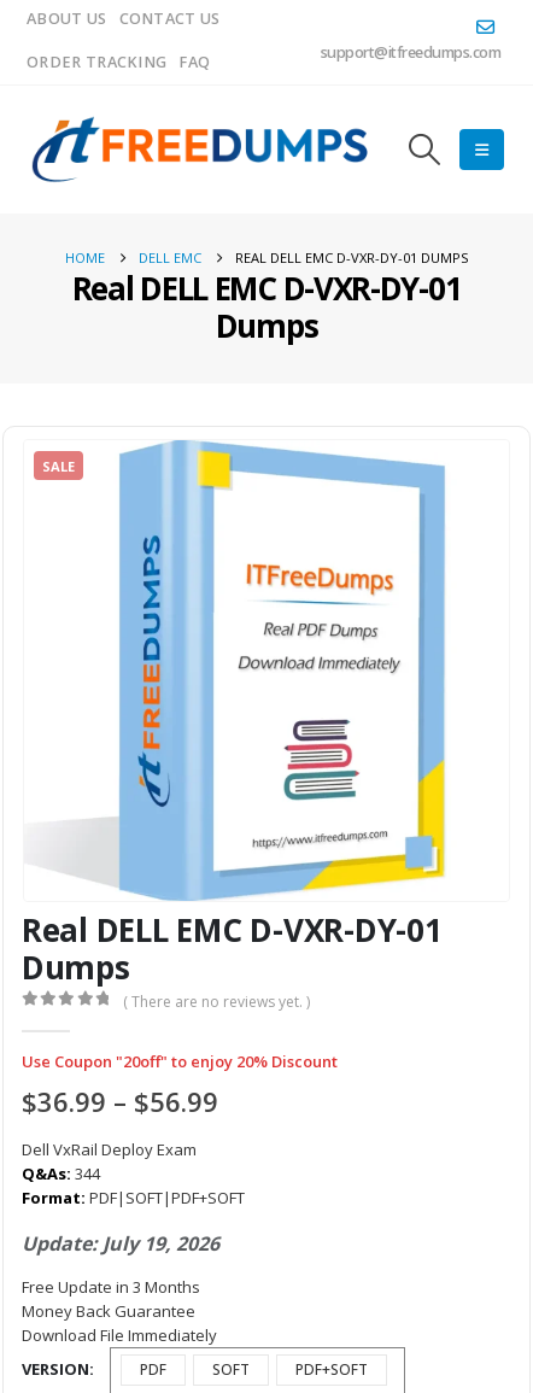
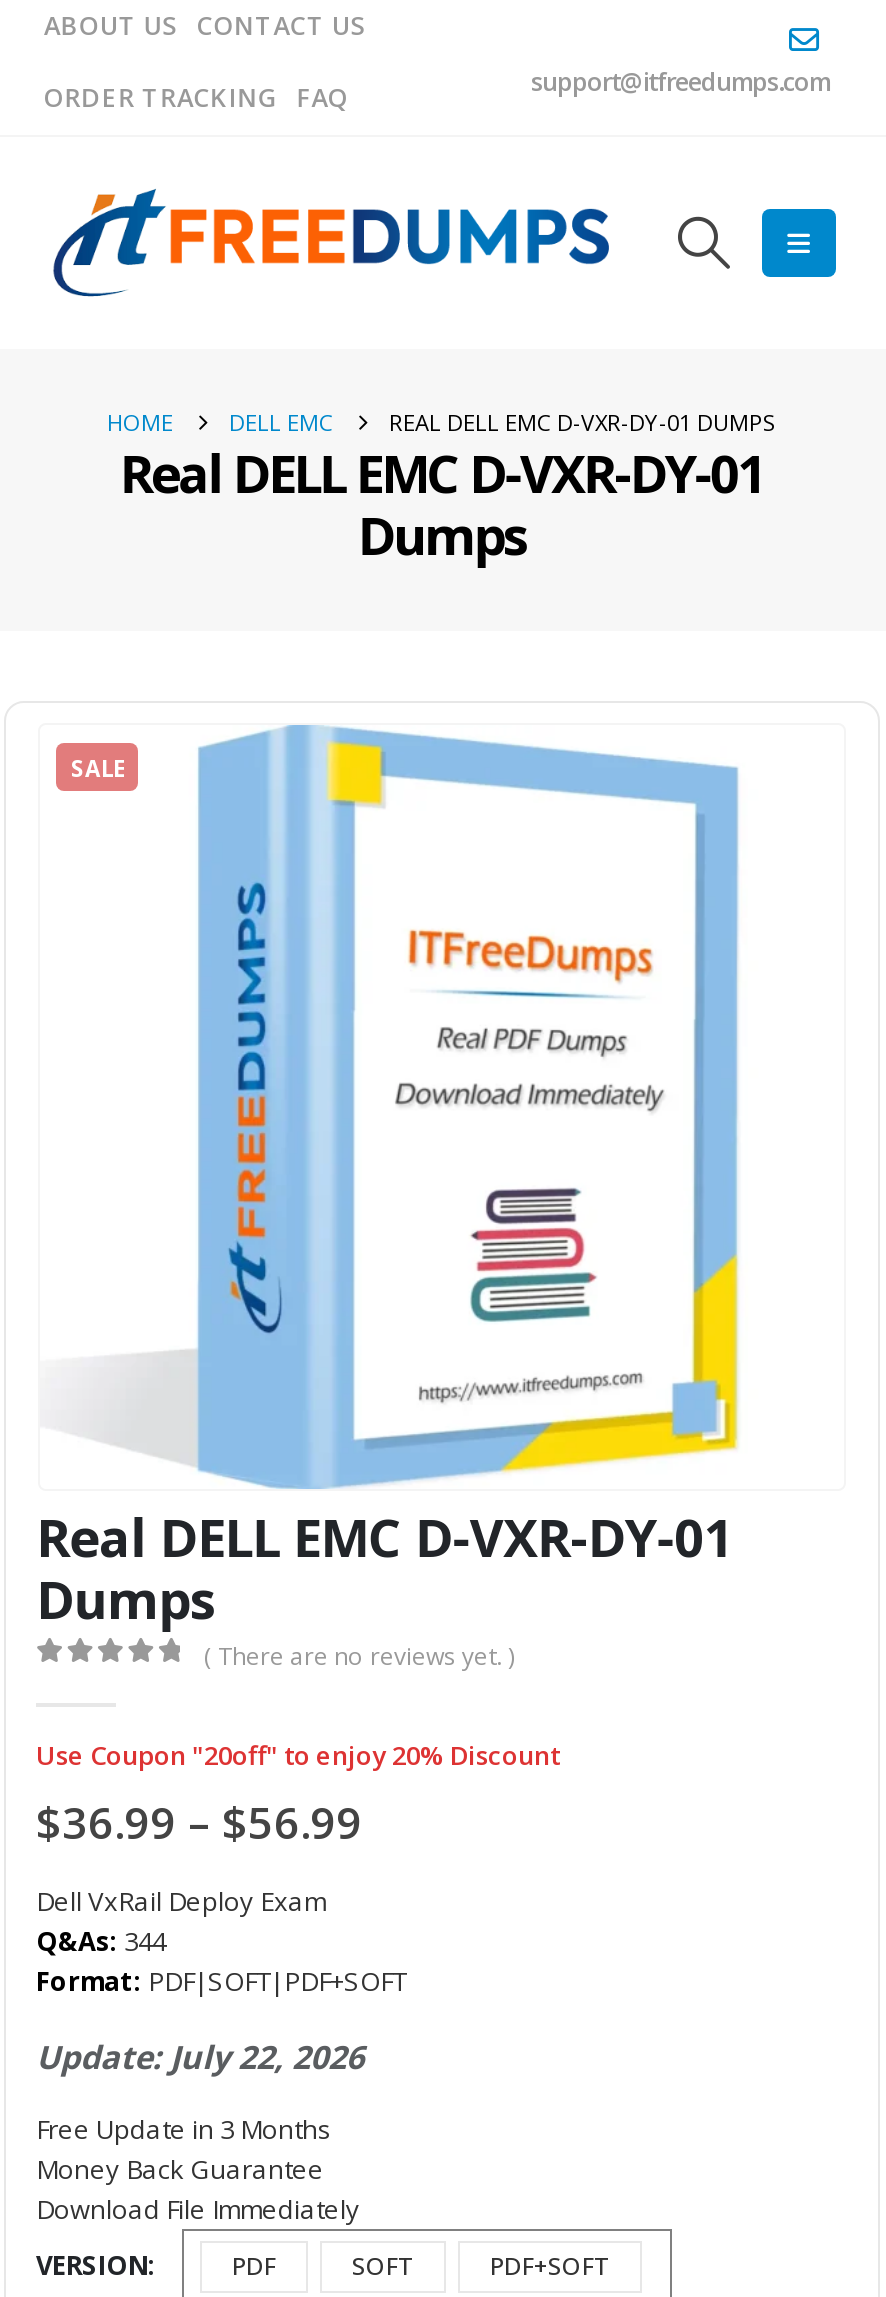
- Update: July 19, 2026
+ Update: July 22, 2026
